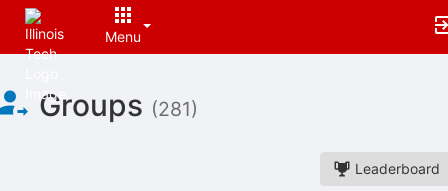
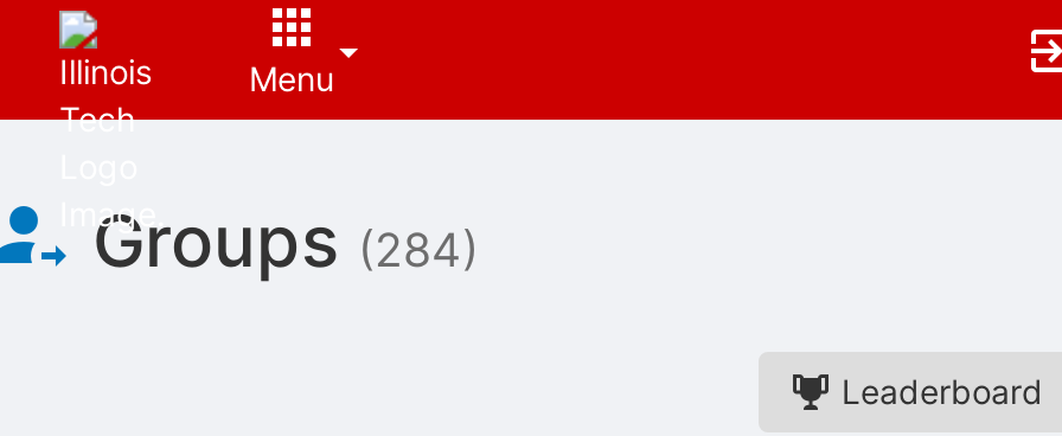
- Groups (281)
+ Groups (284)
